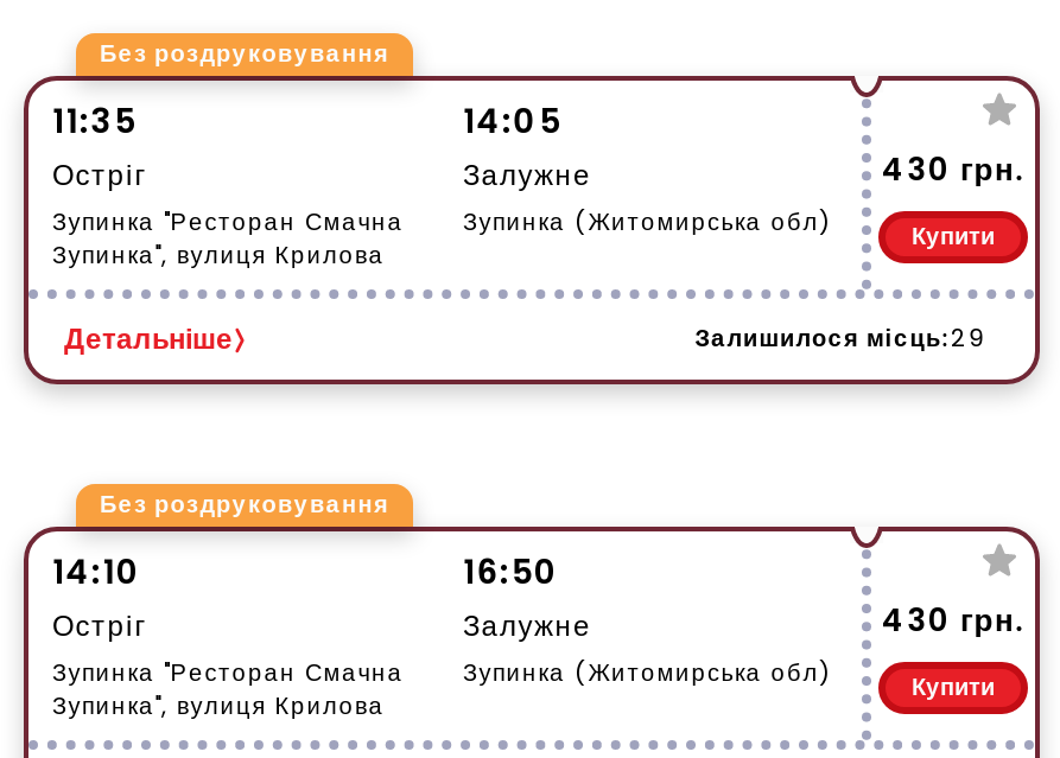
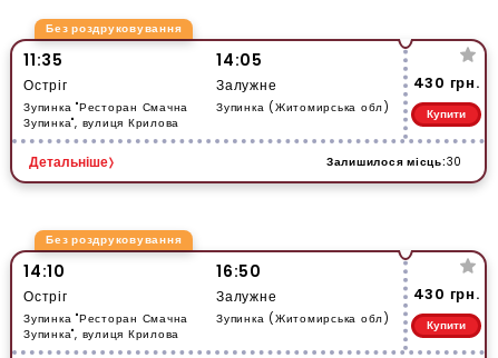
- Залишилося місць:29
+ Залишилося місць:30
